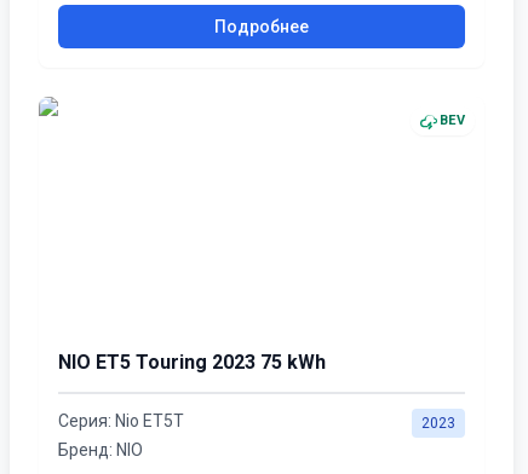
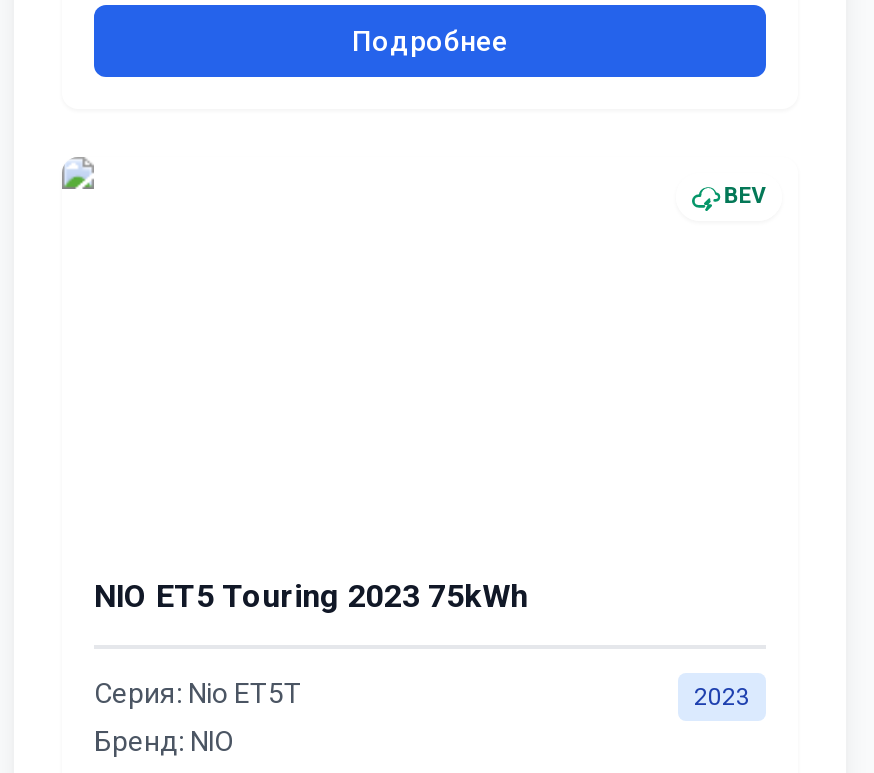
- NIO ET5 Touring 2023 75 kWh
+ NIO ET5 Touring 2023 75kWh
